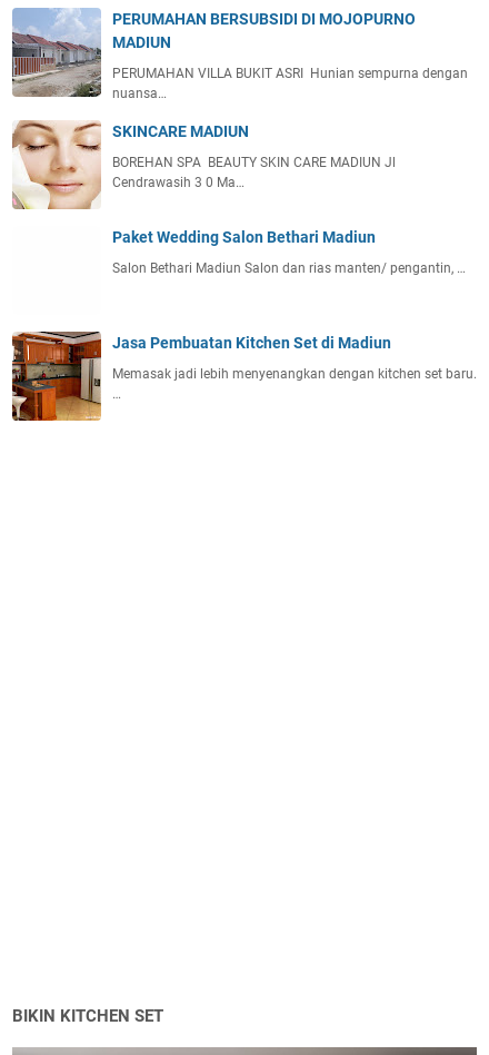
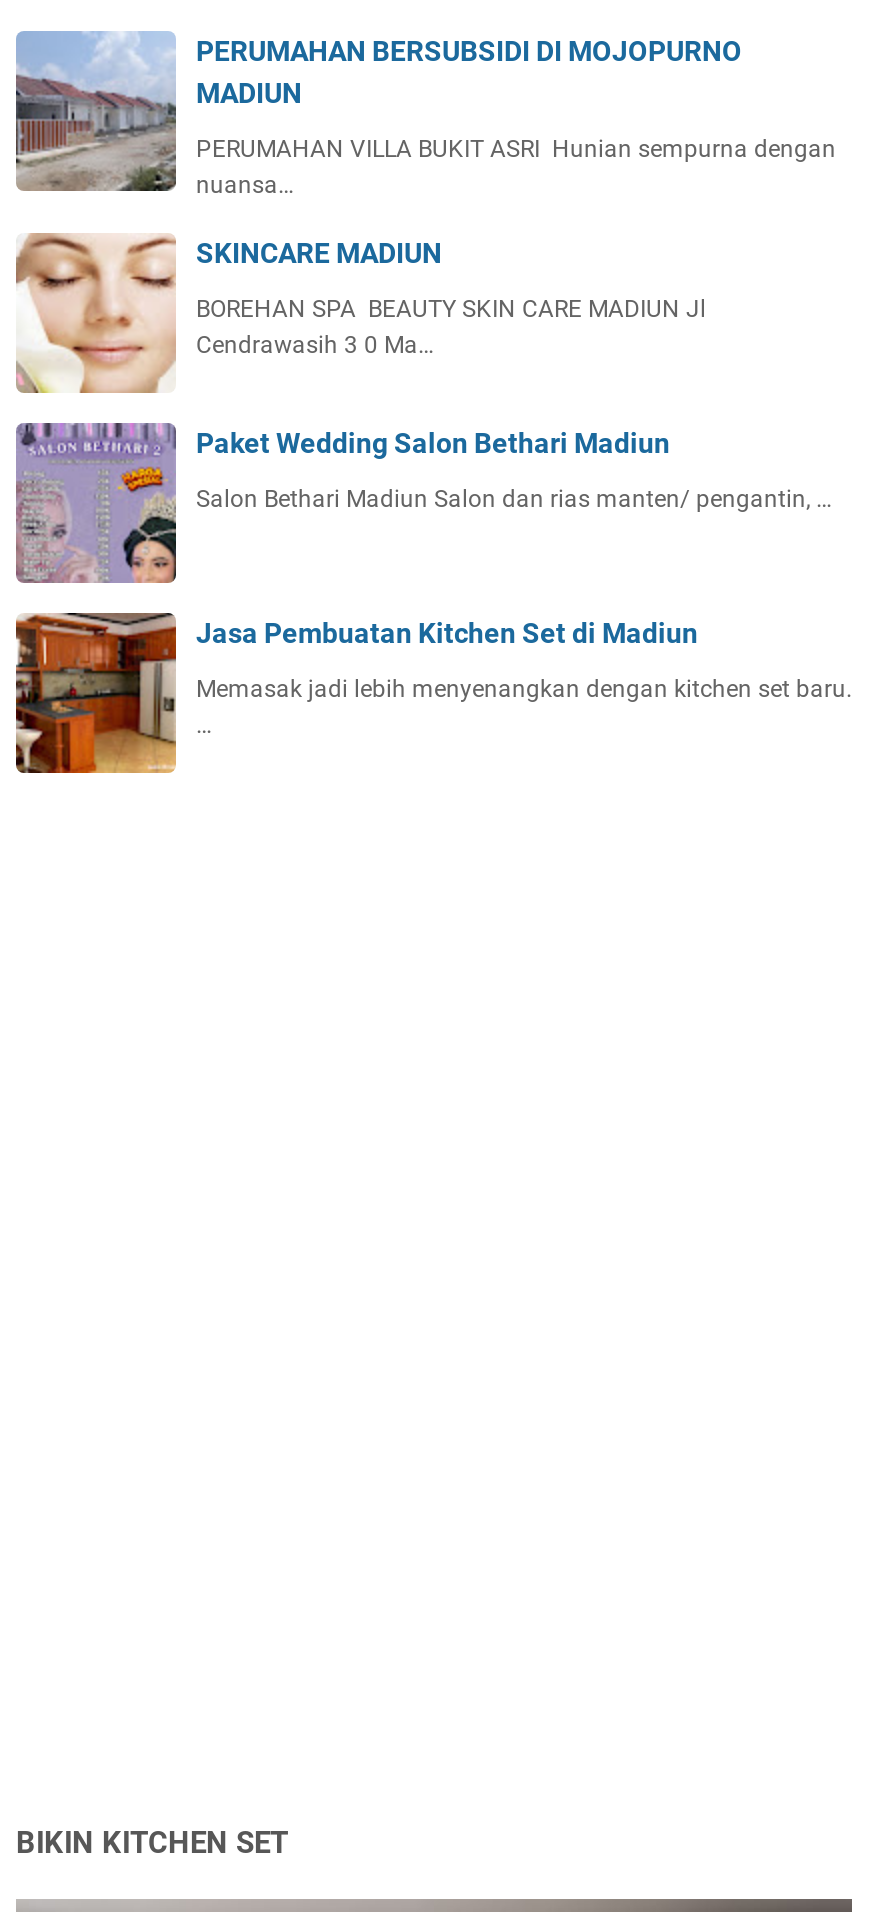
+ [image]
